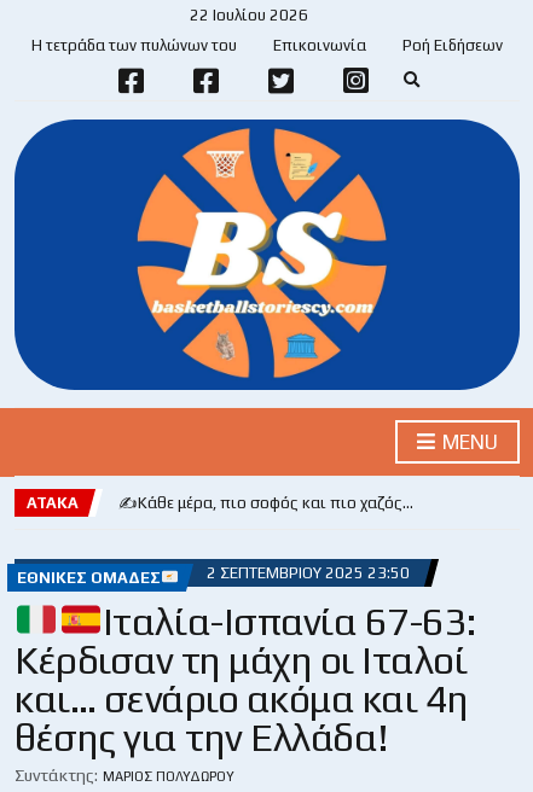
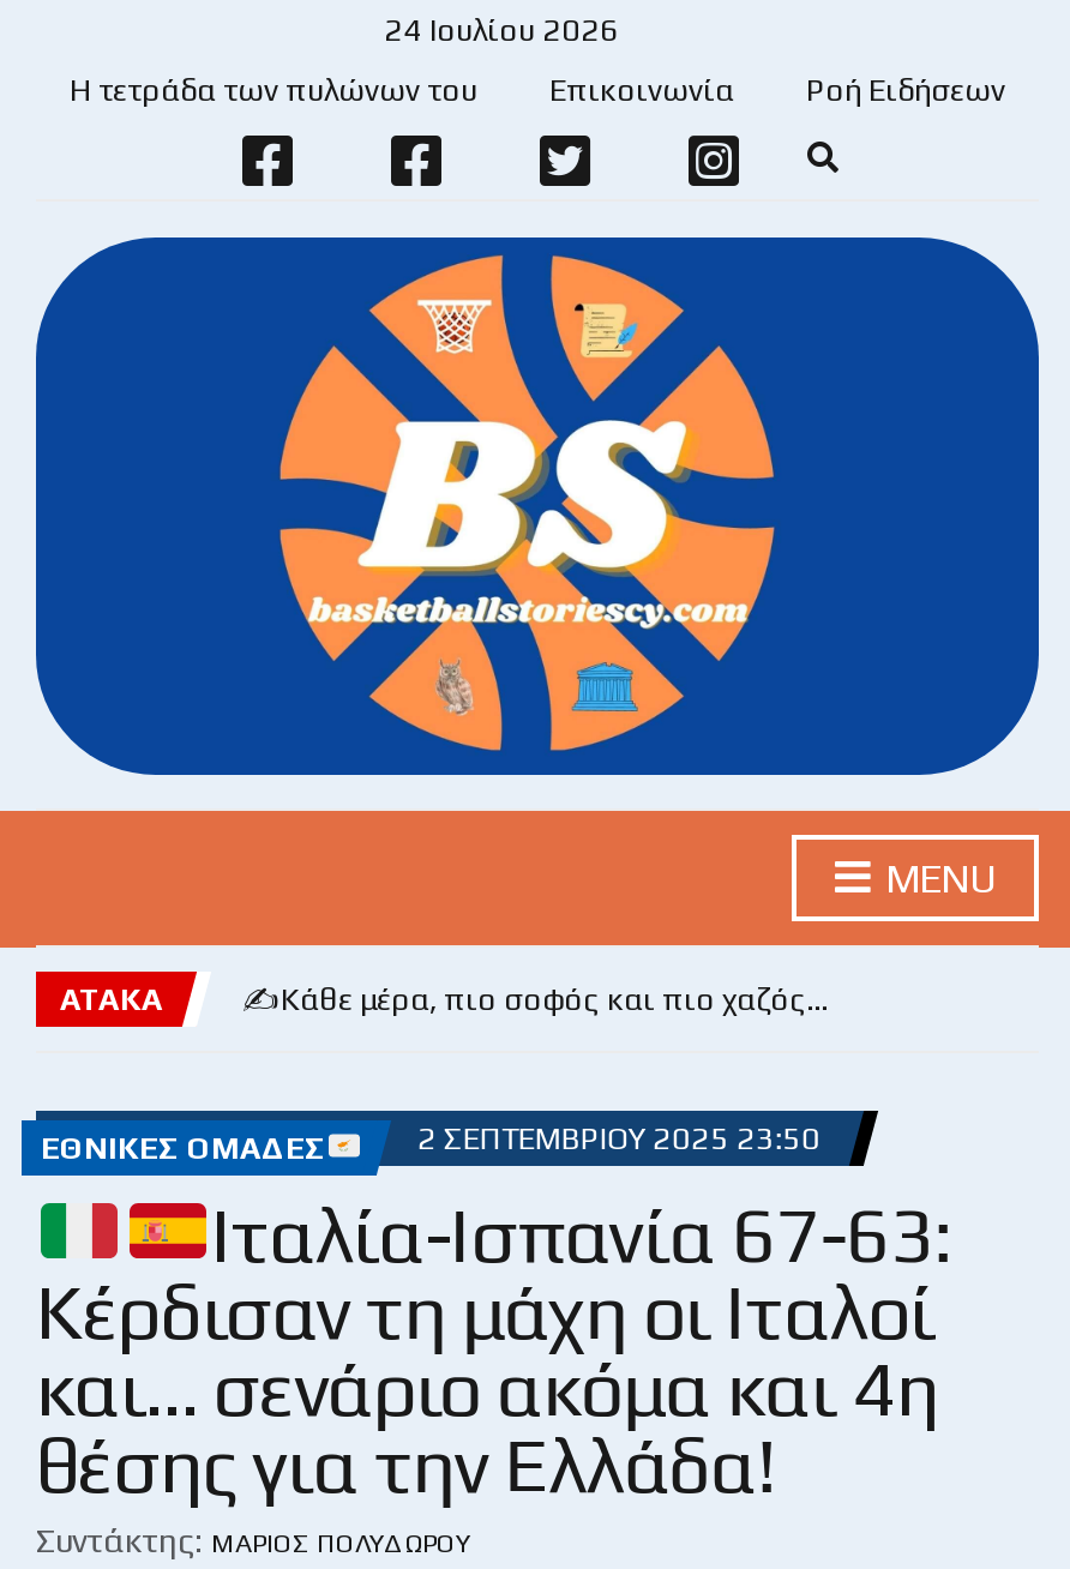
- 22 Ιουλίου 2026
+ 24 Ιουλίου 2026
